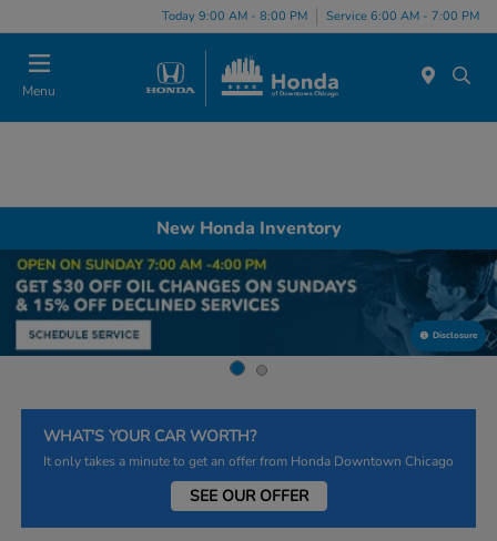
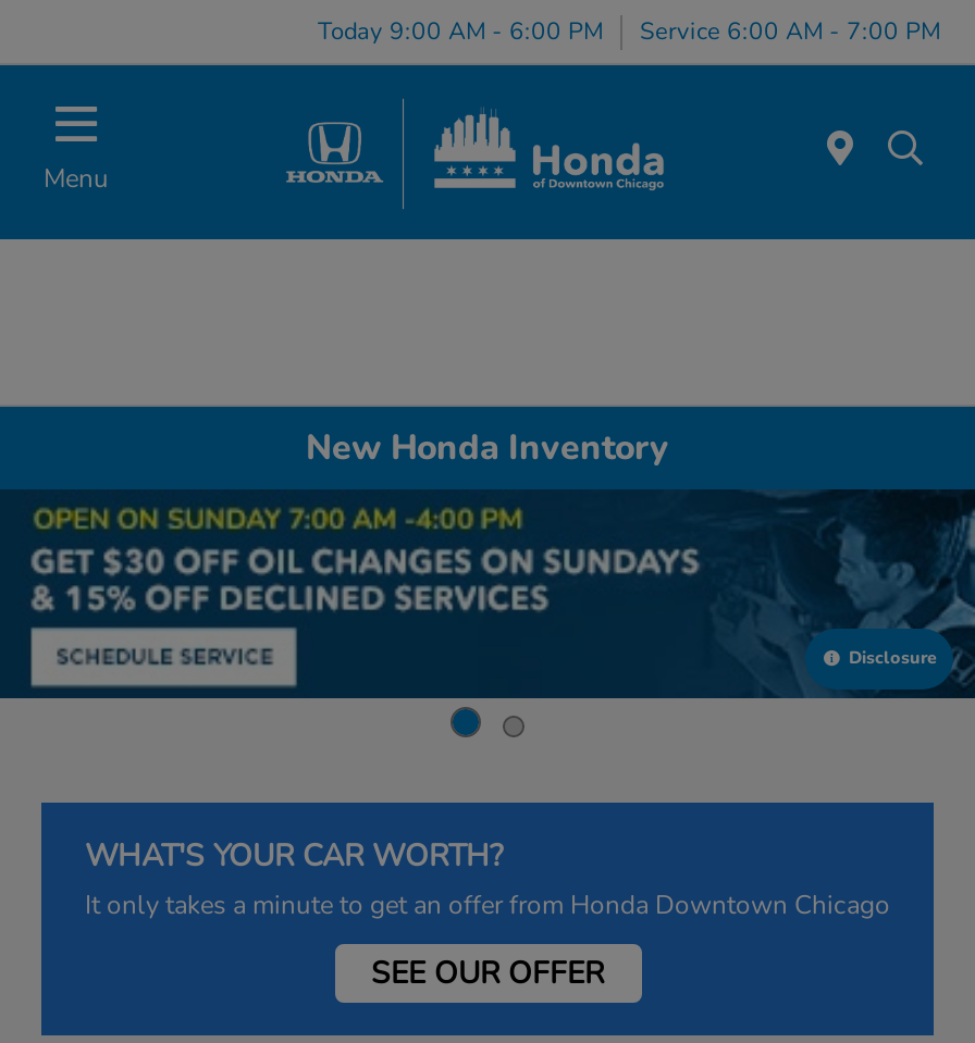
- Today 9:00 AM - 8:00 PM Service 6:00 AM - 7:00 PM
+ Today 9:00 AM - 6:00 PM Service 6:00 AM - 7:00 PM
